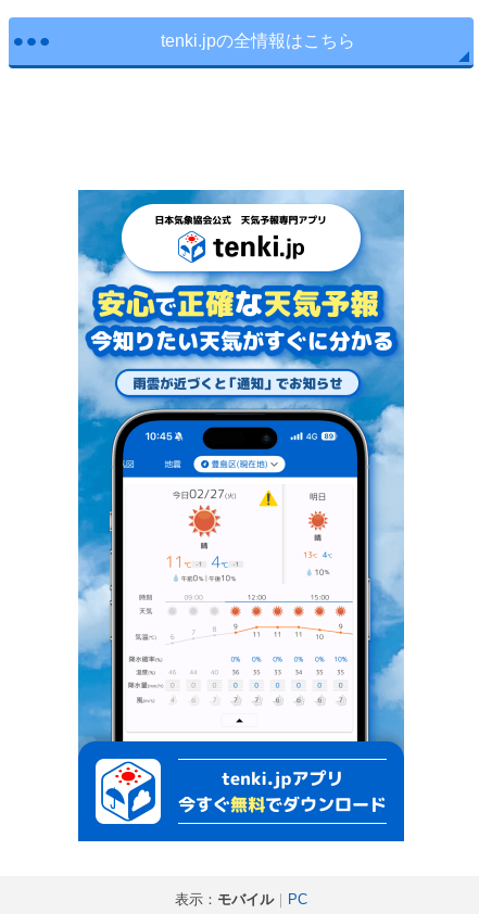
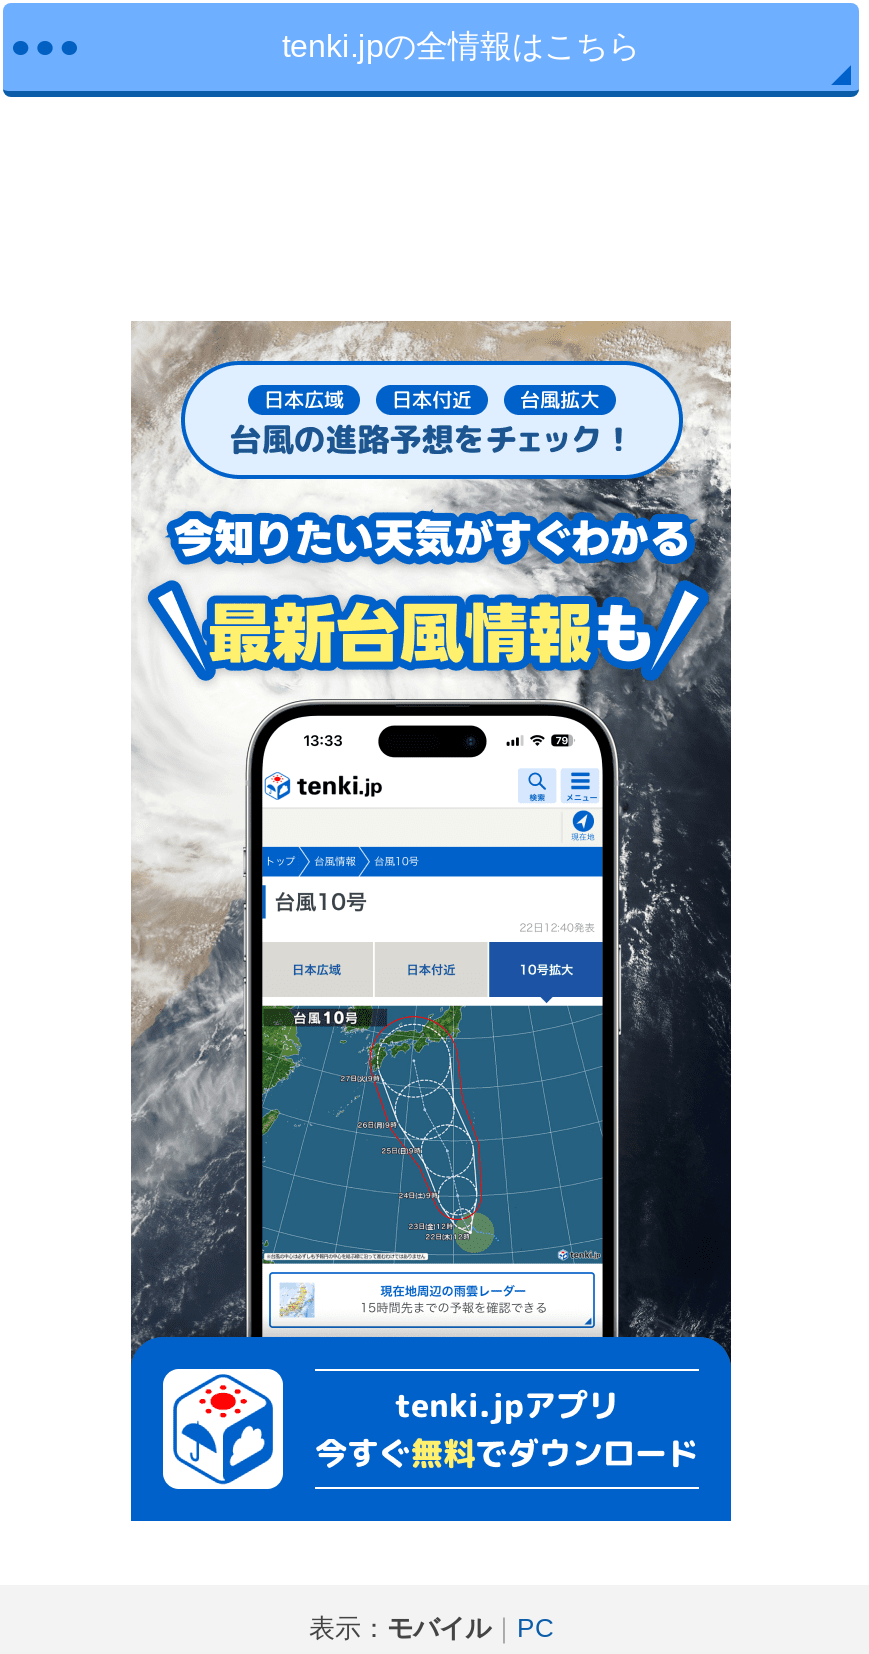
- [image]
+ [image]
